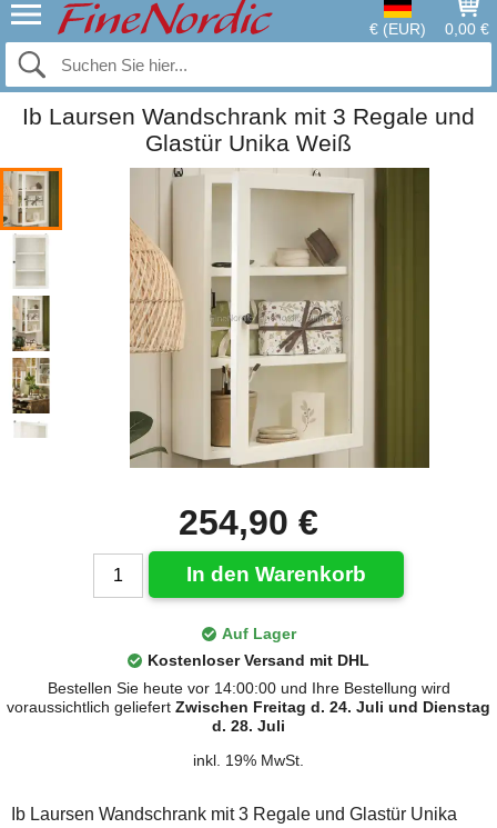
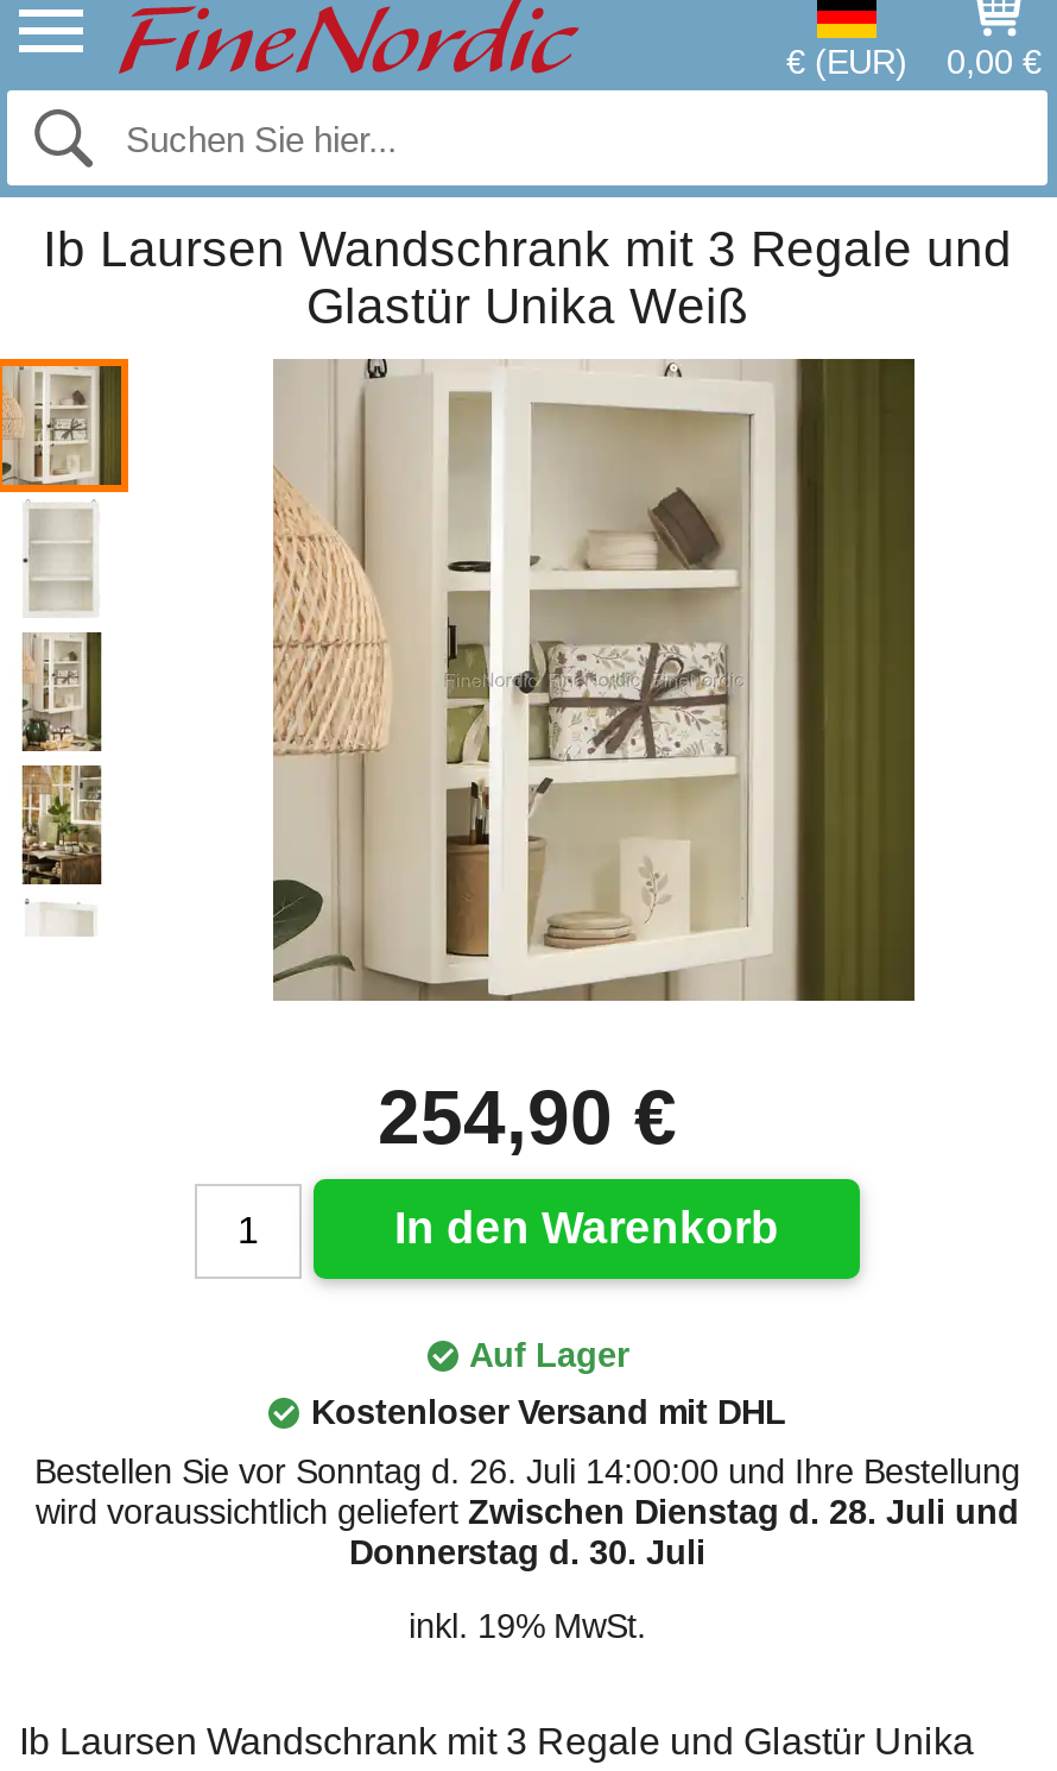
- Bestellen Sie heute vor 14:00:00 und Ihre Bestellung wird
- voraussichtlich geliefert Zwischen Freitag d. 24. Juli und Dienstag
- d. 28. Juli
+ Bestellen Sie vor Sonntag d. 26. Juli 14:00:00 und Ihre Bestellung
+ wird voraussichtlich geliefert Zwischen Dienstag d. 28. Juli und
+ Donnerstag d. 30. Juli
